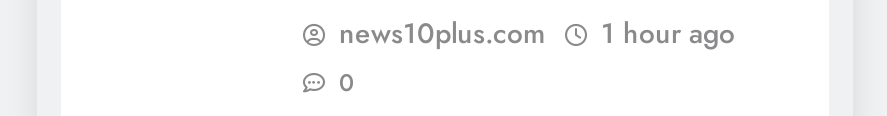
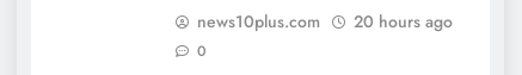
- news10plus.com 1 hour ago
+ news10plus.com 20 hours ago
